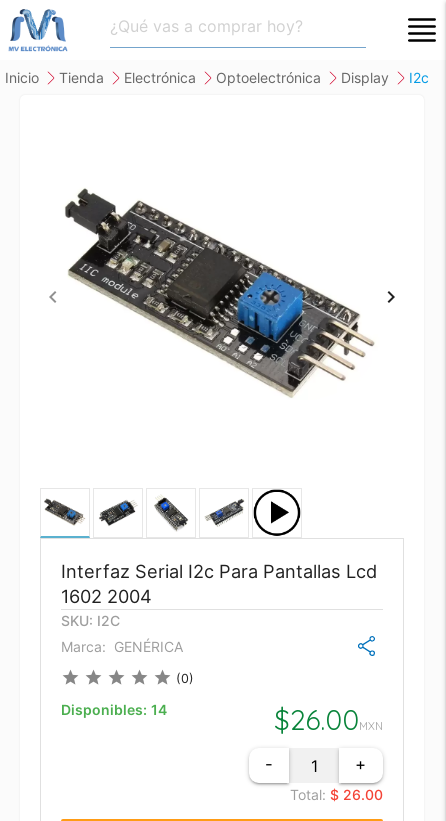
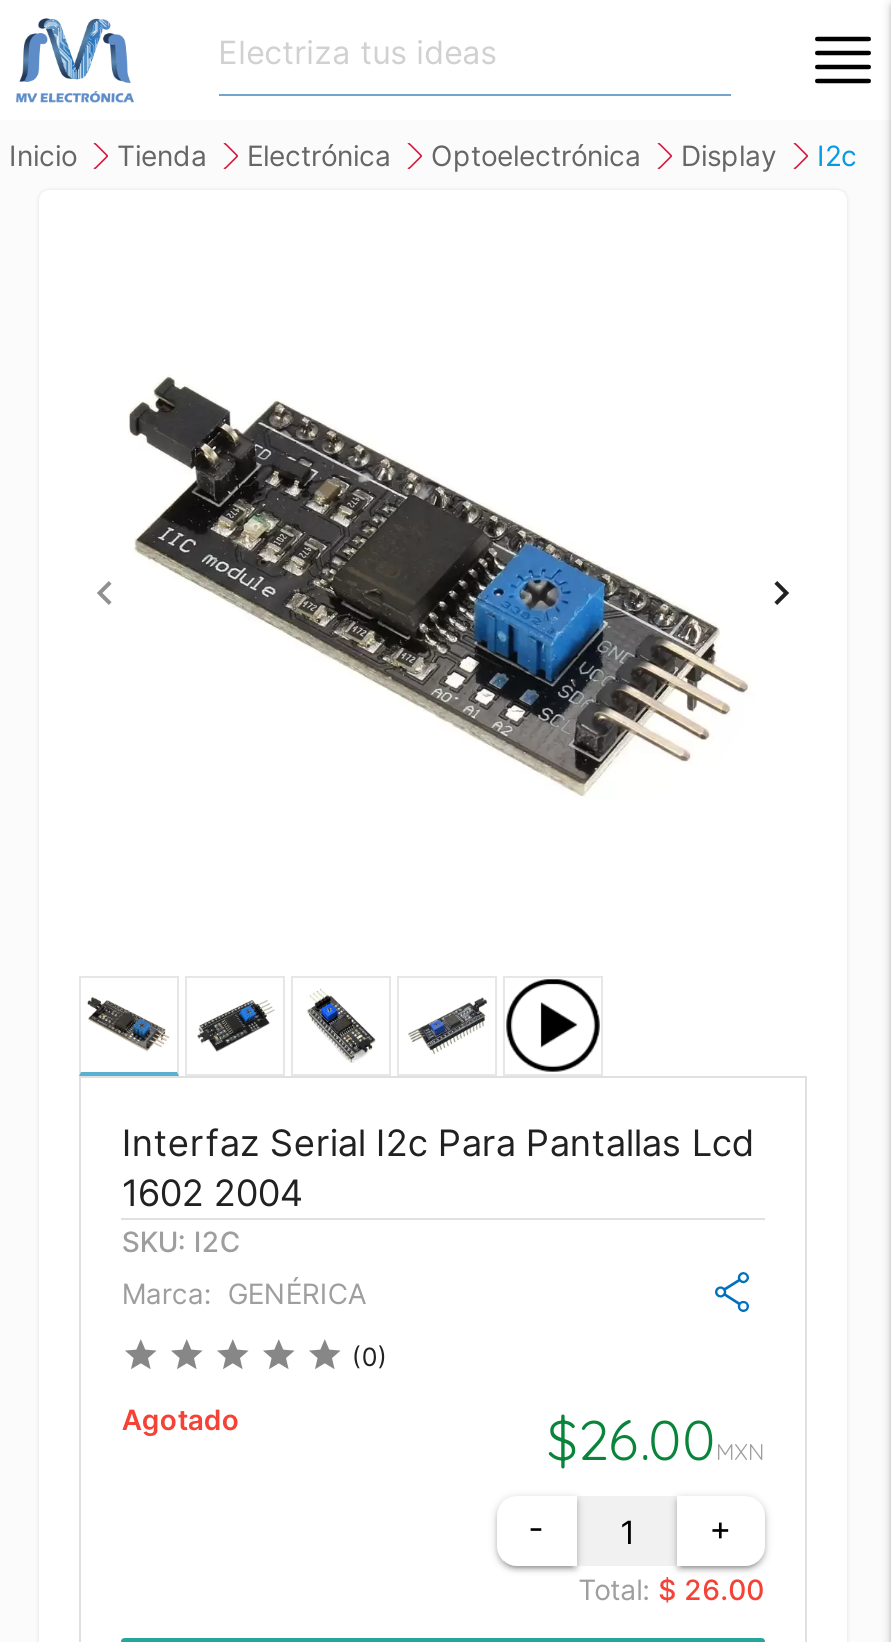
- Disponibles: 14
+ Agotado
